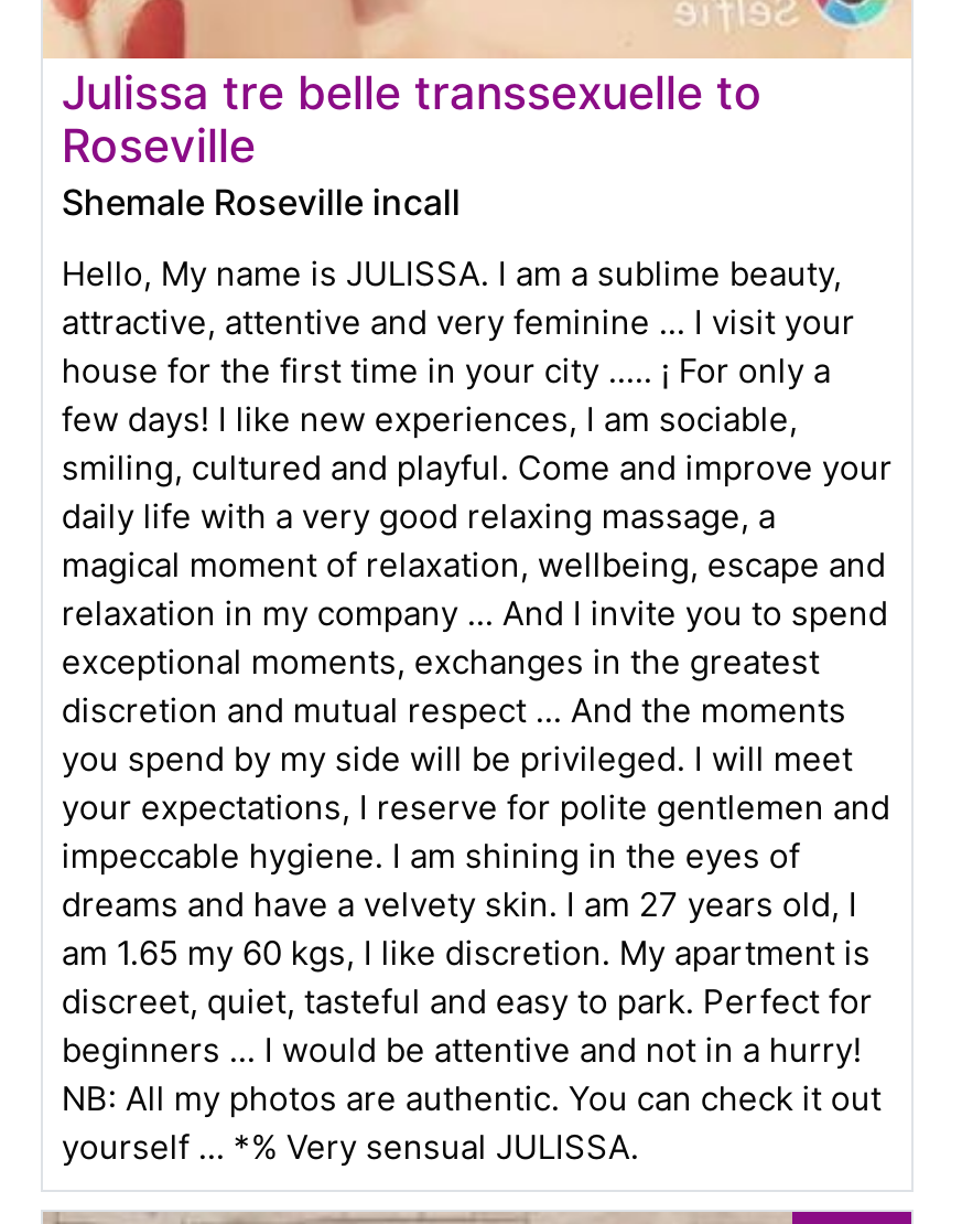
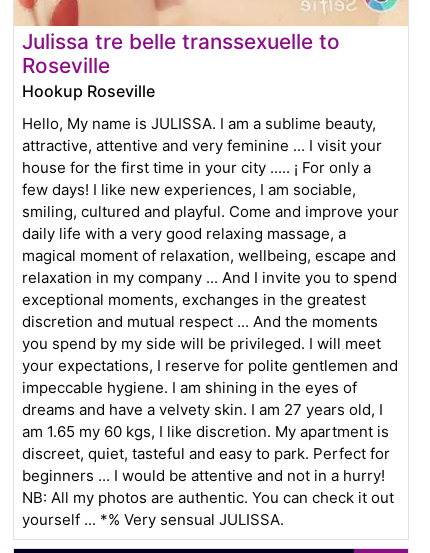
- Shemale Roseville incall
+ Hookup Roseville
